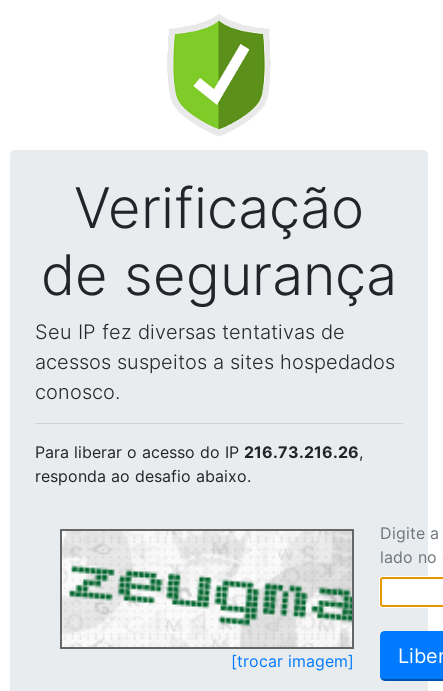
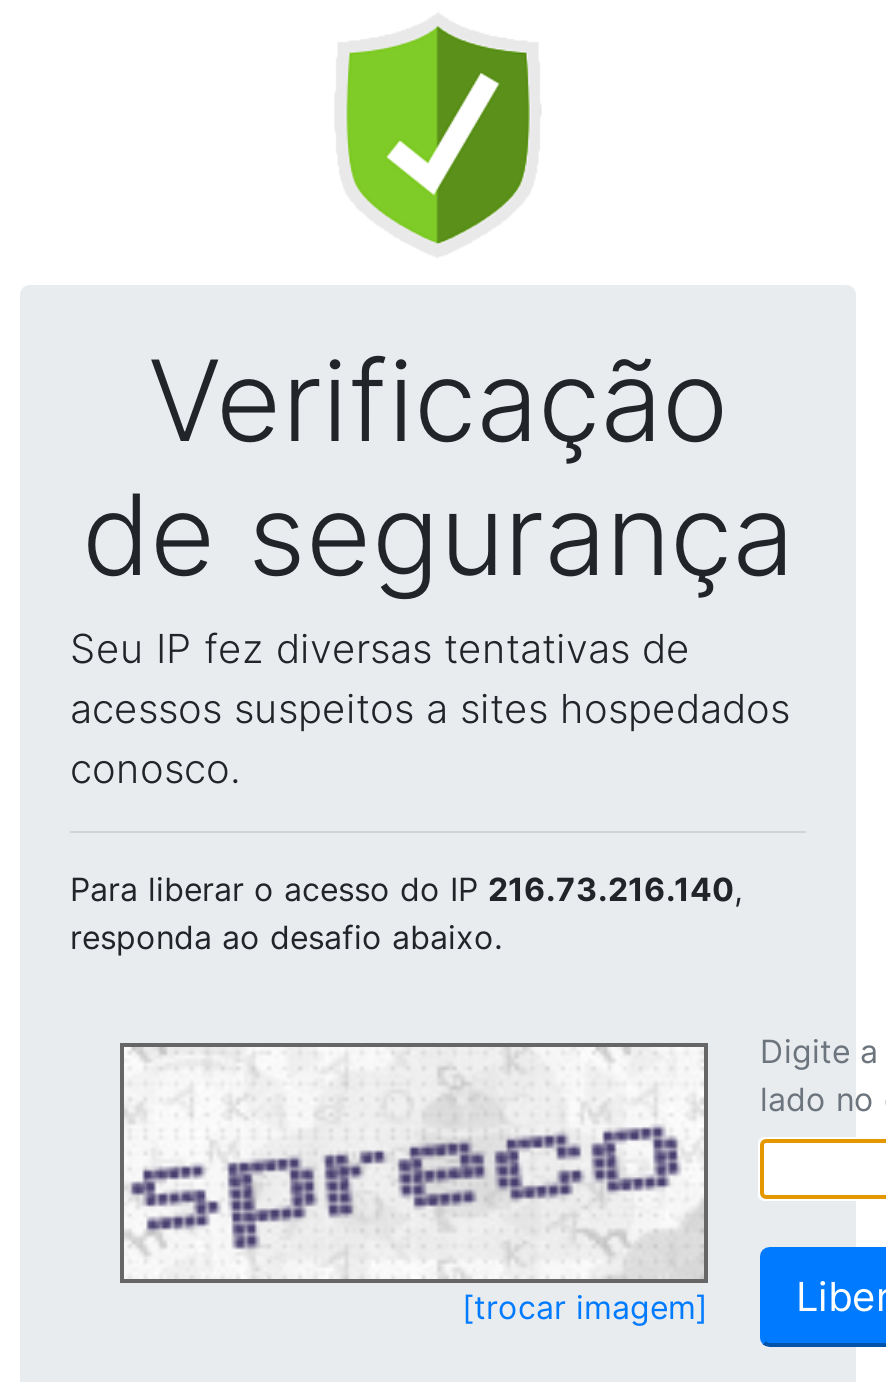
- Para liberar o acesso do IP 216.73.216.26,
+ Para liberar o acesso do IP 216.73.216.140,

- [image]
+ [image]
